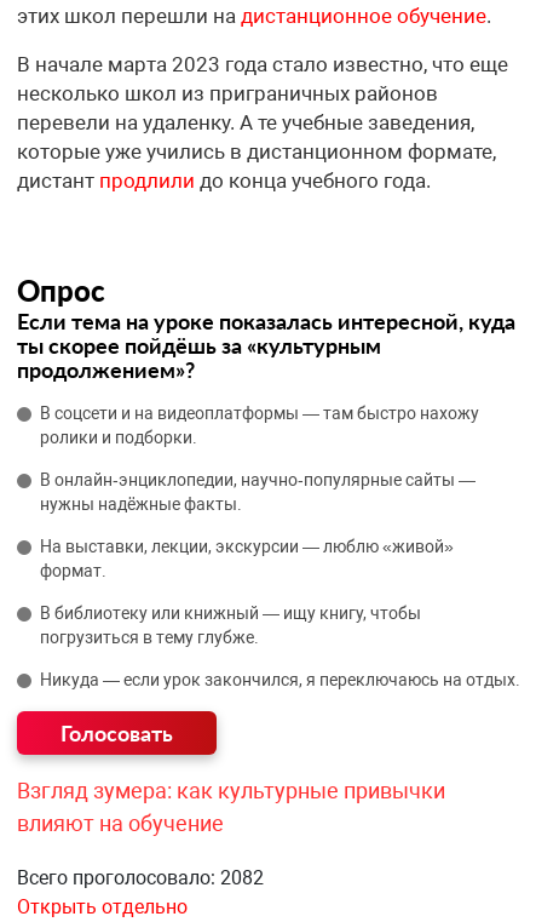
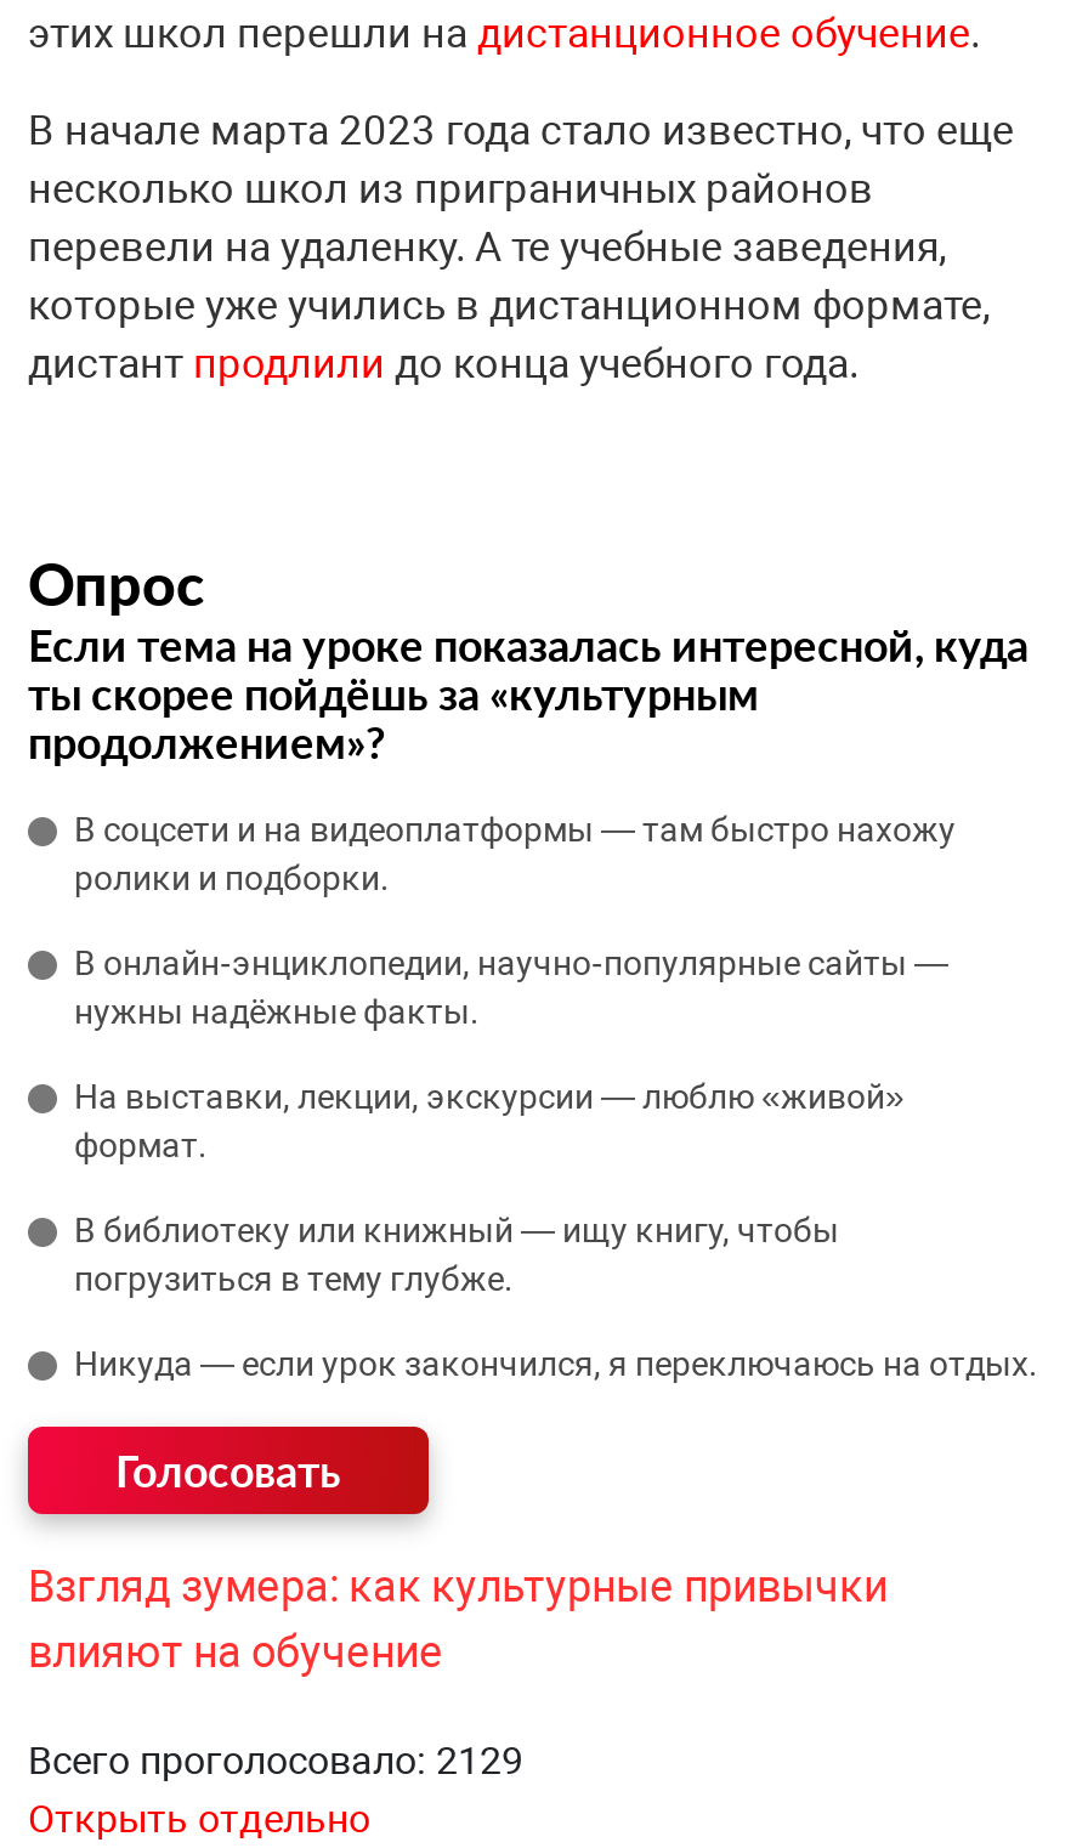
- Всего проголосовало: 2082
+ Всего проголосовало: 2129
